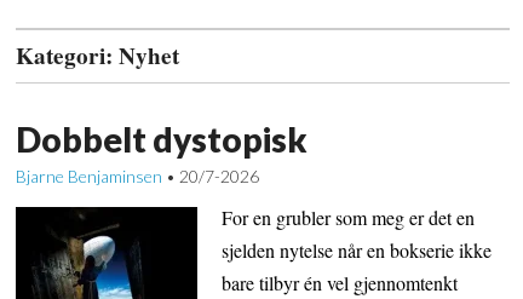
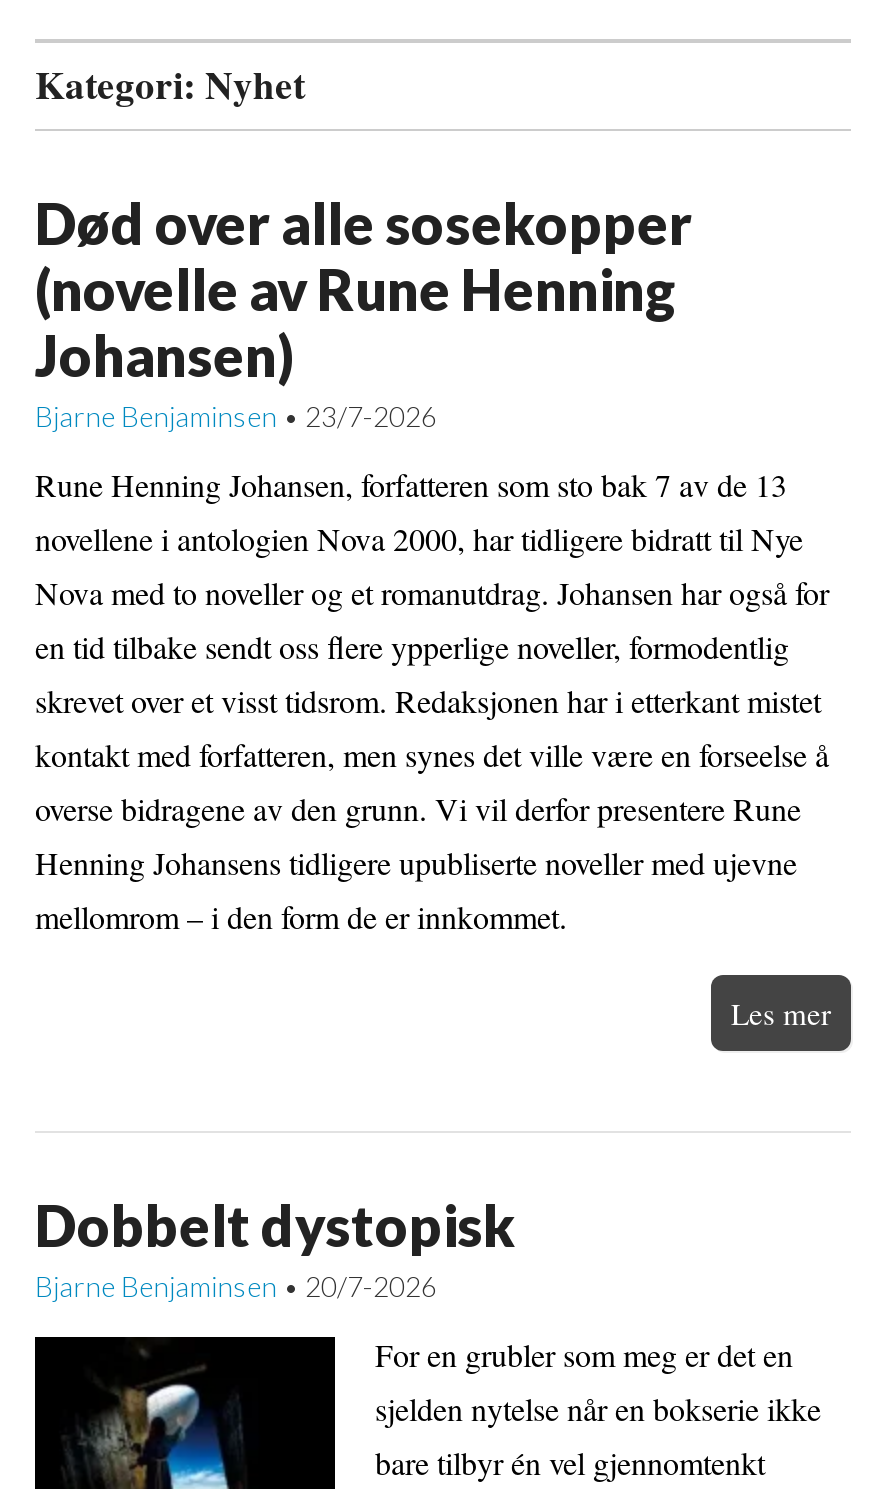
+ Død over alle sosekopper
+ (novelle av Rune Henning
+ Johansen)
+ Bjarne Benjaminsen • 23/7-2026
+ Rune Henning Johansen, forfatteren som sto bak 7 av de 13
+ novellene i antologien Nova 2000, har tidligere bidratt til Nye
+ Nova med to noveller og et romanutdrag. Johansen har også for
+ en tid tilbake sendt oss flere ypperlige noveller, formodentlig
+ skrevet over et visst tidsrom. Redaksjonen har i etterkant mistet
+ kontakt med forfatteren, men synes det ville være en forseelse å
+ overse bidragene av den grunn. Vi vil derfor presentere Rune
+ Henning Johansens tidligere upubliserte noveller med ujevne
+ mellomrom – i den form de er innkommet.
+ Les mer
